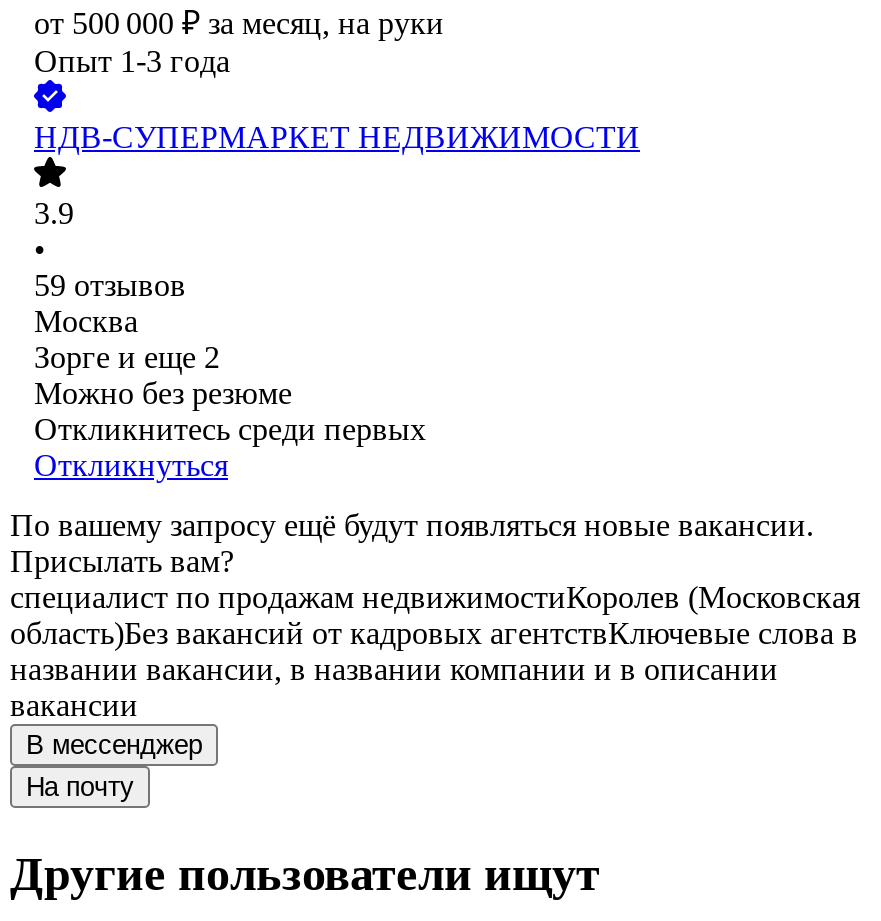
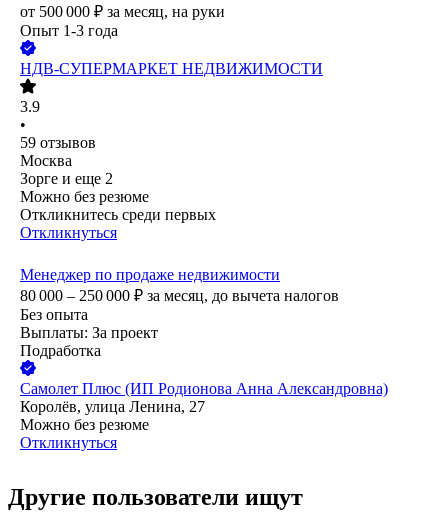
- По вашему запросу ещё будут появляться новые вакансии.
- Присылать вам?
- специалист по продажам недвижимостиКоролев (Московская
- область)Без вакансий от кадровых агентствКлючевые слова в
- названии вакансии, в названии компании и в описании
- вакансии
- В мессенджер
- На почту
+ Менеджер по продаже недвижимости
+ 80 000 – 250 000 ₽ за месяц, до вычета налогов
+ Без опыта
+ Выплаты: За проект
+ Подработка
+ Самолет Плюс (ИП Родионова Анна Александровна)
+ Королёв, улица Ленина, 27
+ Можно без резюме
+ Откликнуться
